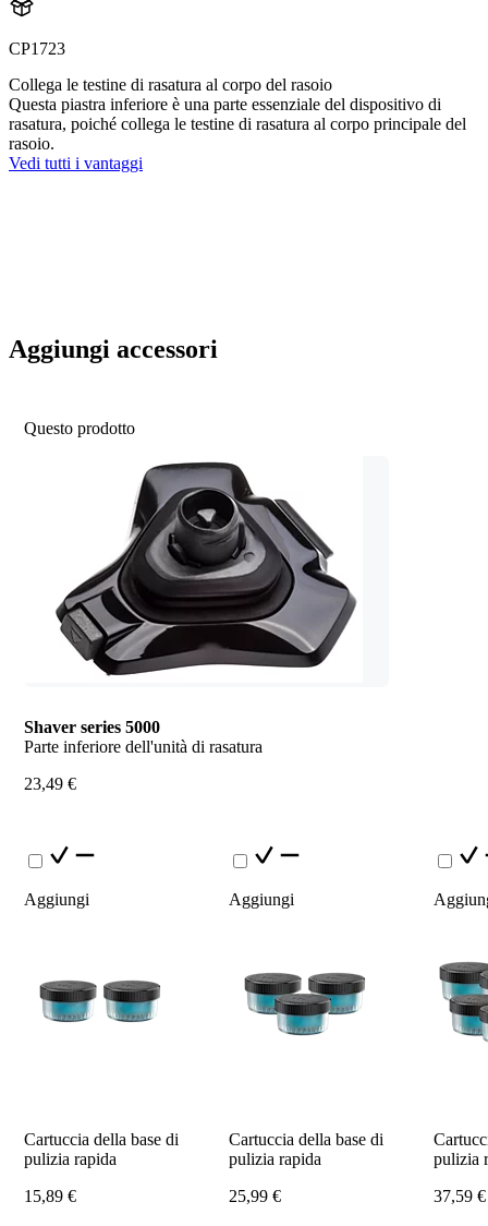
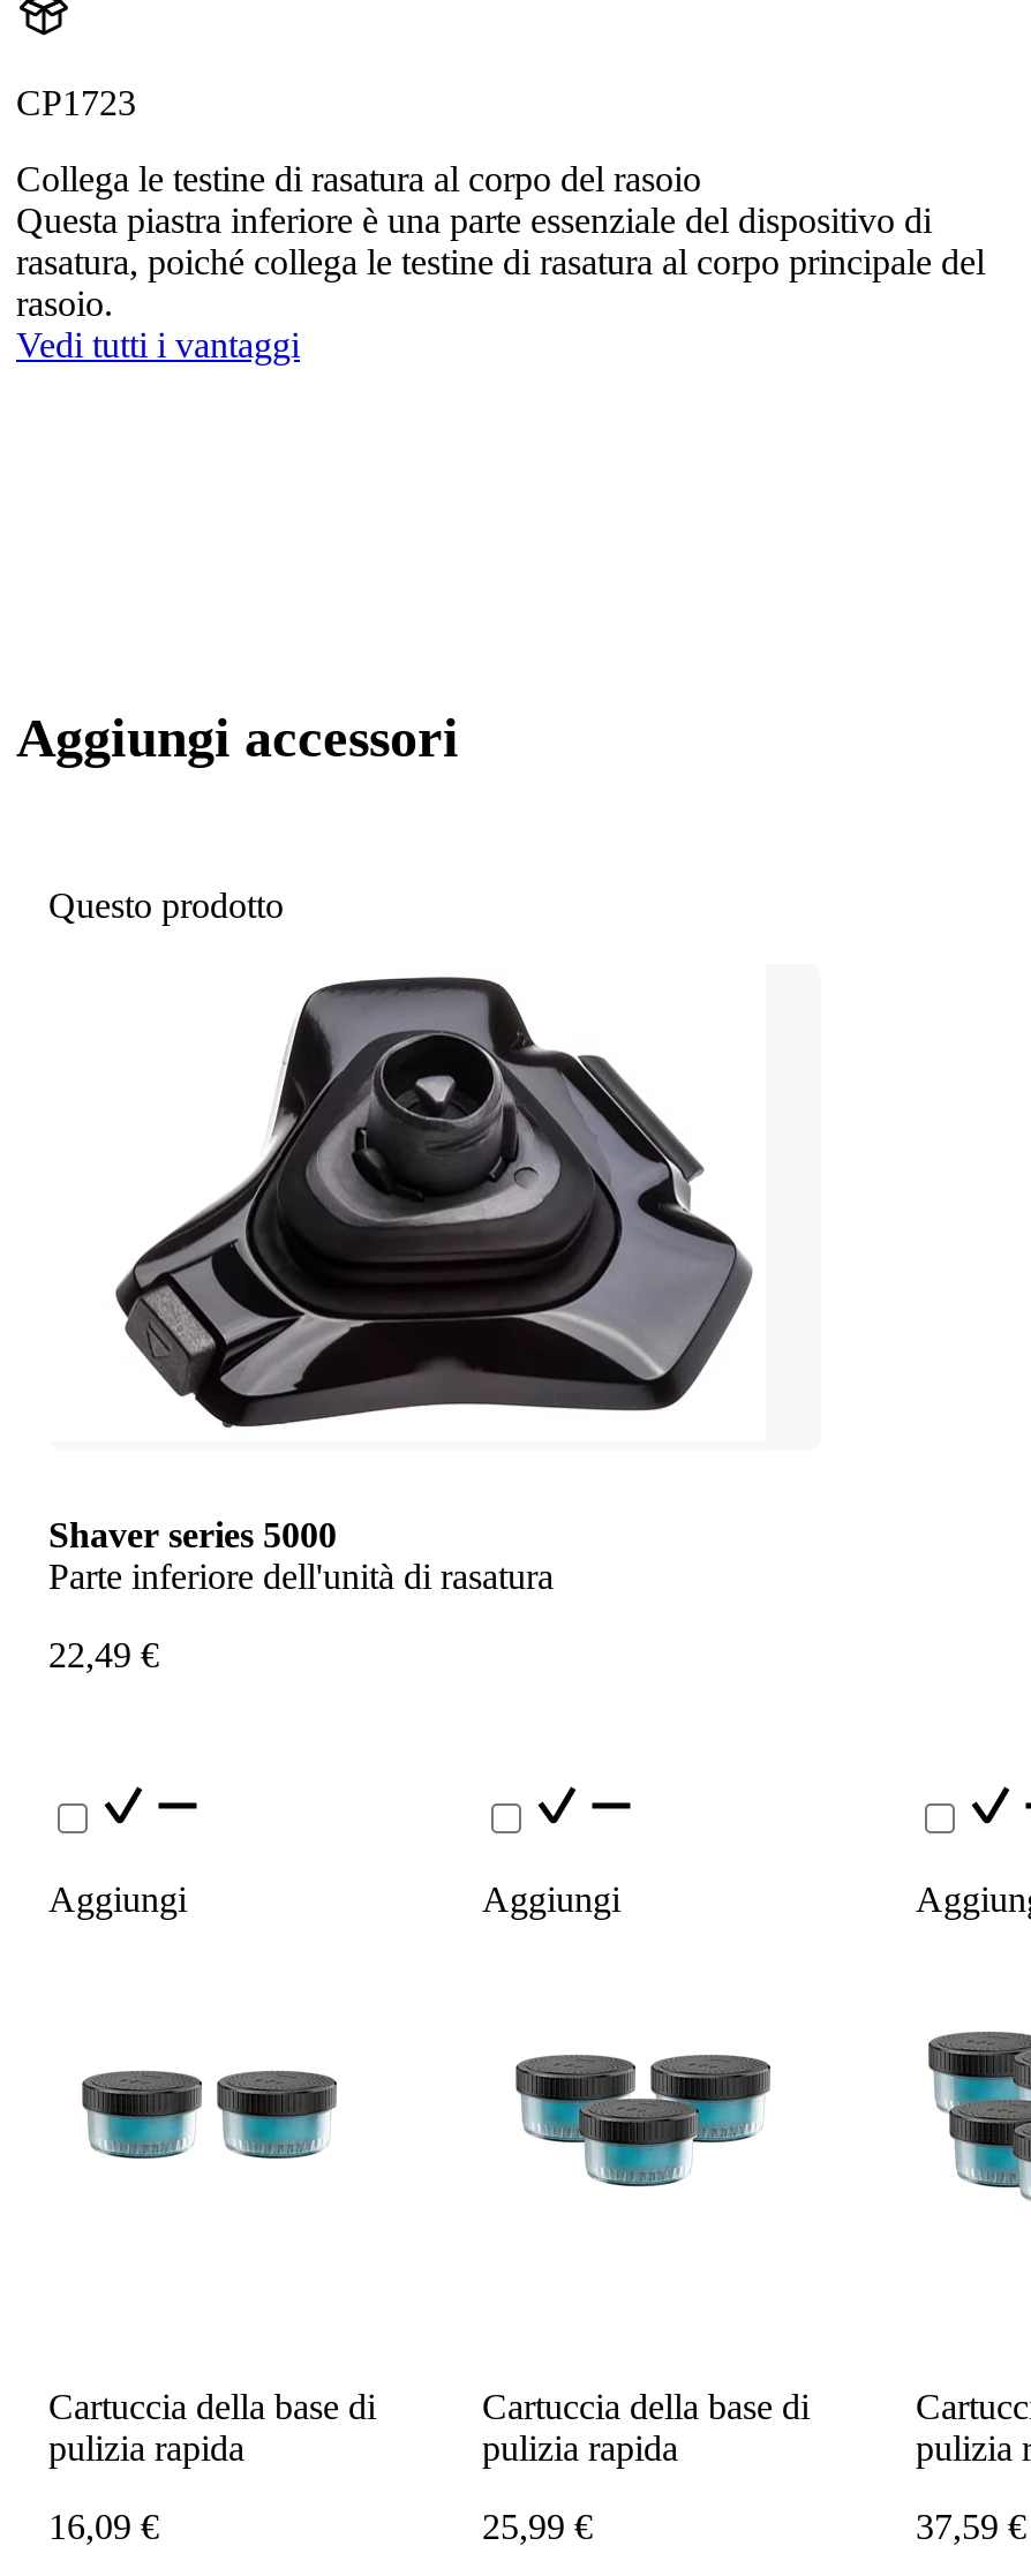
- 23,49 €
+ 22,49 €

- 15,89 €
+ 16,09 €
